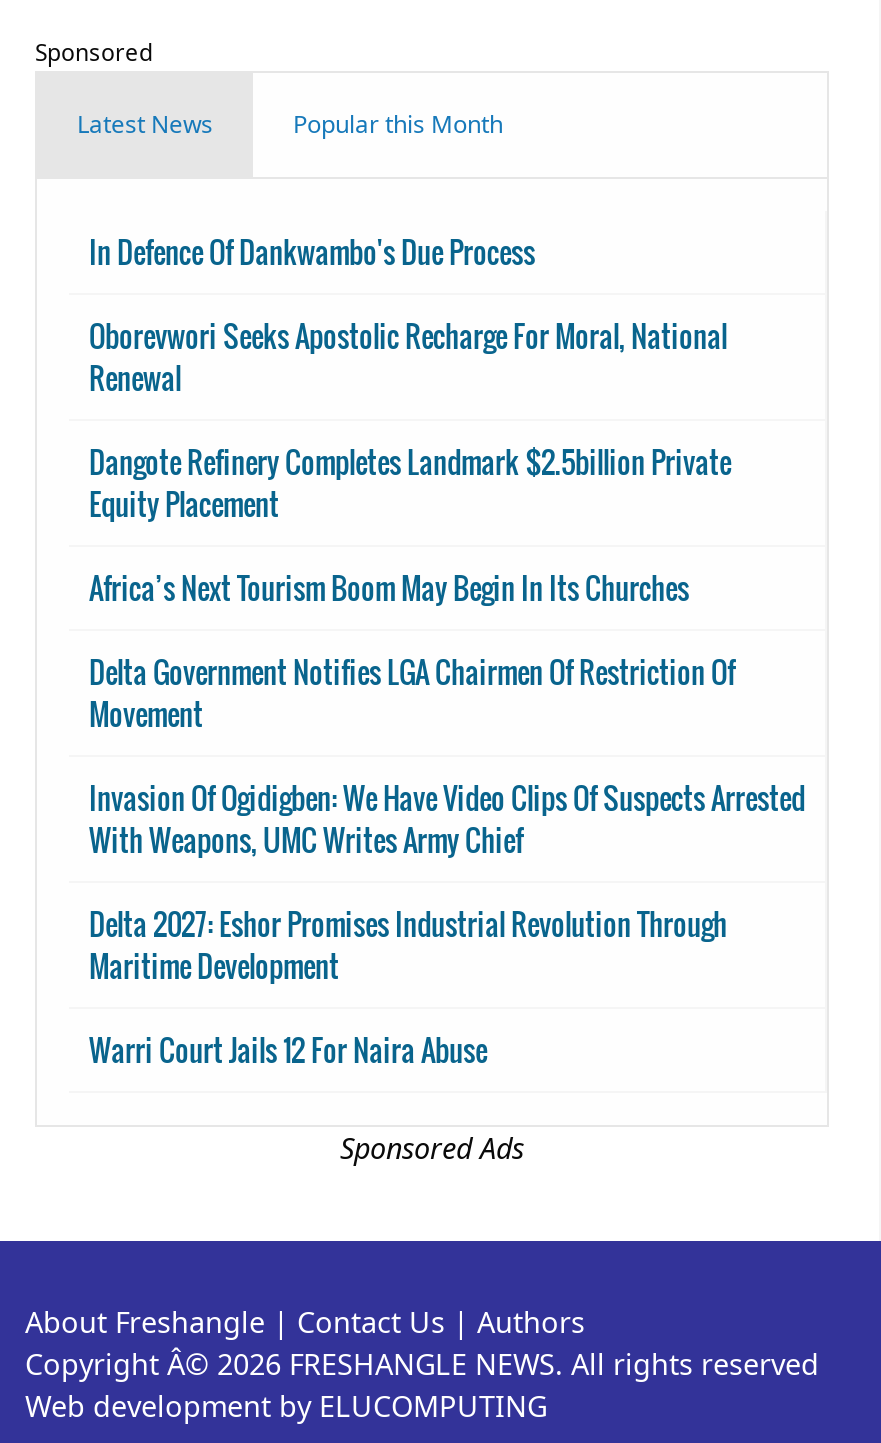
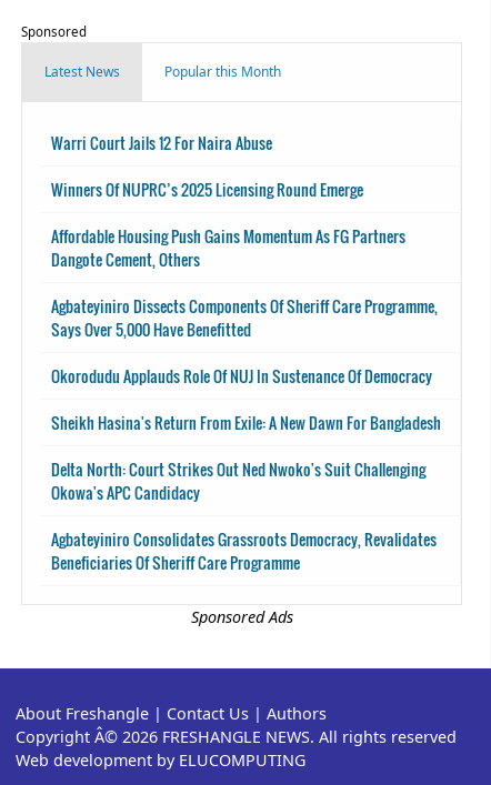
- In Defence Of Dankwambo's Due Process
- Oborevwori Seeks Apostolic Recharge For Moral, National
- Renewal
- Dangote Refinery Completes Landmark $2.5billion Private
- Equity Placement
- Africa’s Next Tourism Boom May Begin In Its Churches
- Delta Government Notifies LGA Chairmen Of Restriction Of
- Movement
- Invasion Of Ogidigben: We Have Video Clips Of Suspects Arrested
- With Weapons, UMC Writes Army Chief
- Delta 2027: Eshor Promises Industrial Revolution Through
- Maritime Development

moved up: Warri Court Jails 12 For Naira Abuse

+ Winners Of NUPRC’s 2025 Licensing Round Emerge
+ Affordable Housing Push Gains Momentum As FG Partners
+ Dangote Cement, Others
+ Agbateyiniro Dissects Components Of Sheriff Care Programme,
+ Says Over 5,000 Have Benefitted
+ Okorodudu Applauds Role Of NUJ In Sustenance Of Democracy
+ Sheikh Hasina's Return From Exile: A New Dawn For Bangladesh
+ Delta North: Court Strikes Out Ned Nwoko's Suit Challenging
+ Okowa's APC Candidacy
+ Agbateyiniro Consolidates Grassroots Democracy, Revalidates
+ Beneficiaries Of Sheriff Care Programme
